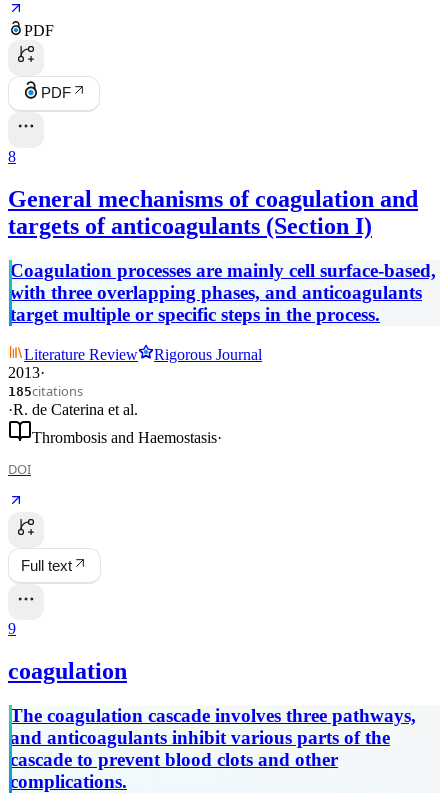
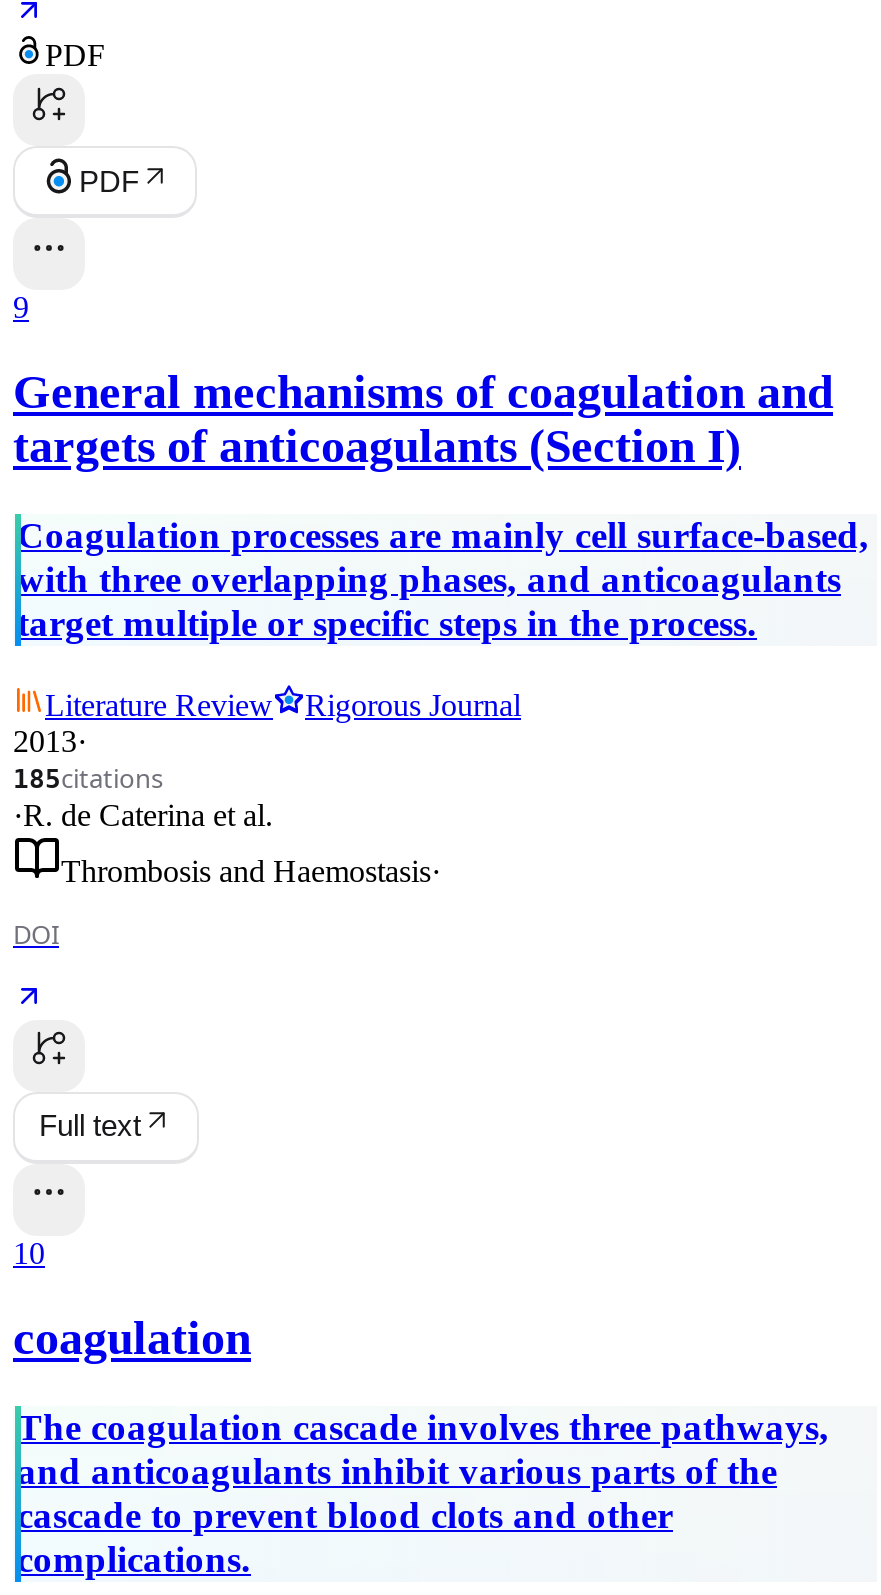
- 8
+ 9

- 9
+ 10
